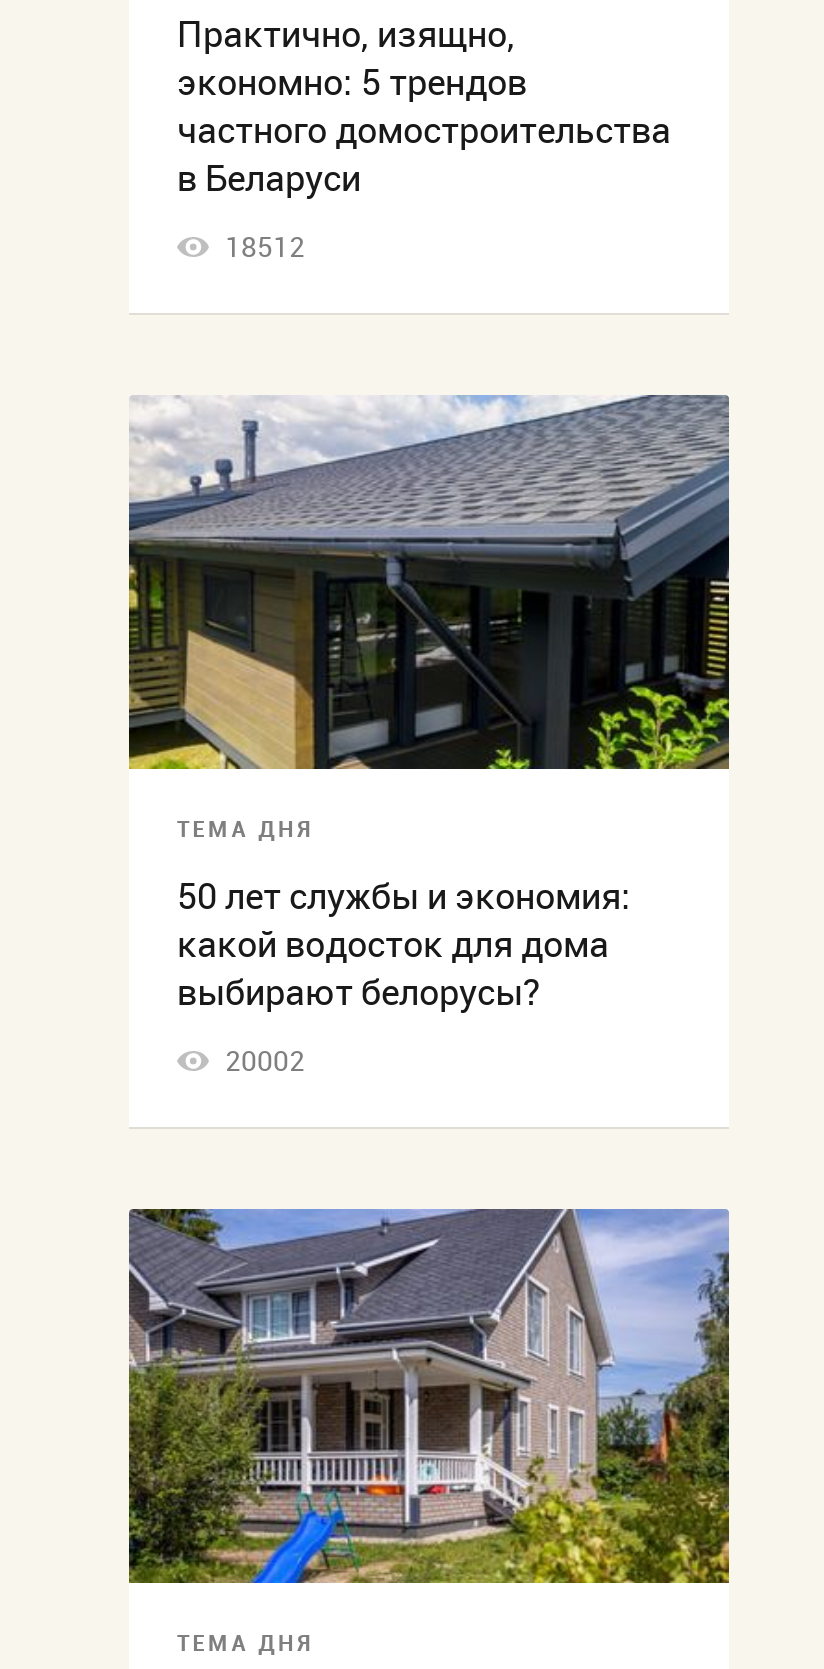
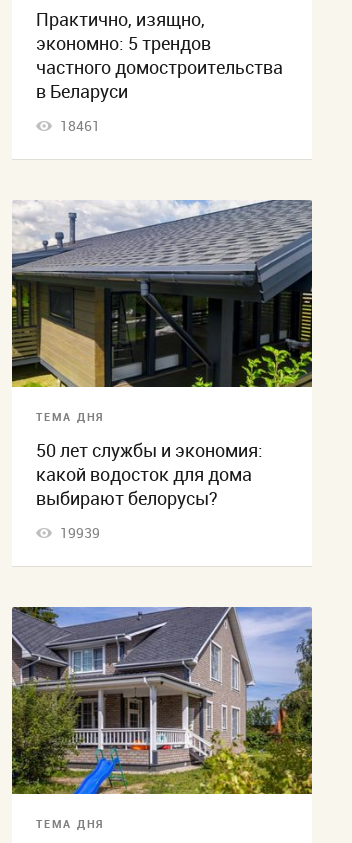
- 18512
+ 18461

- 20002
+ 19939
